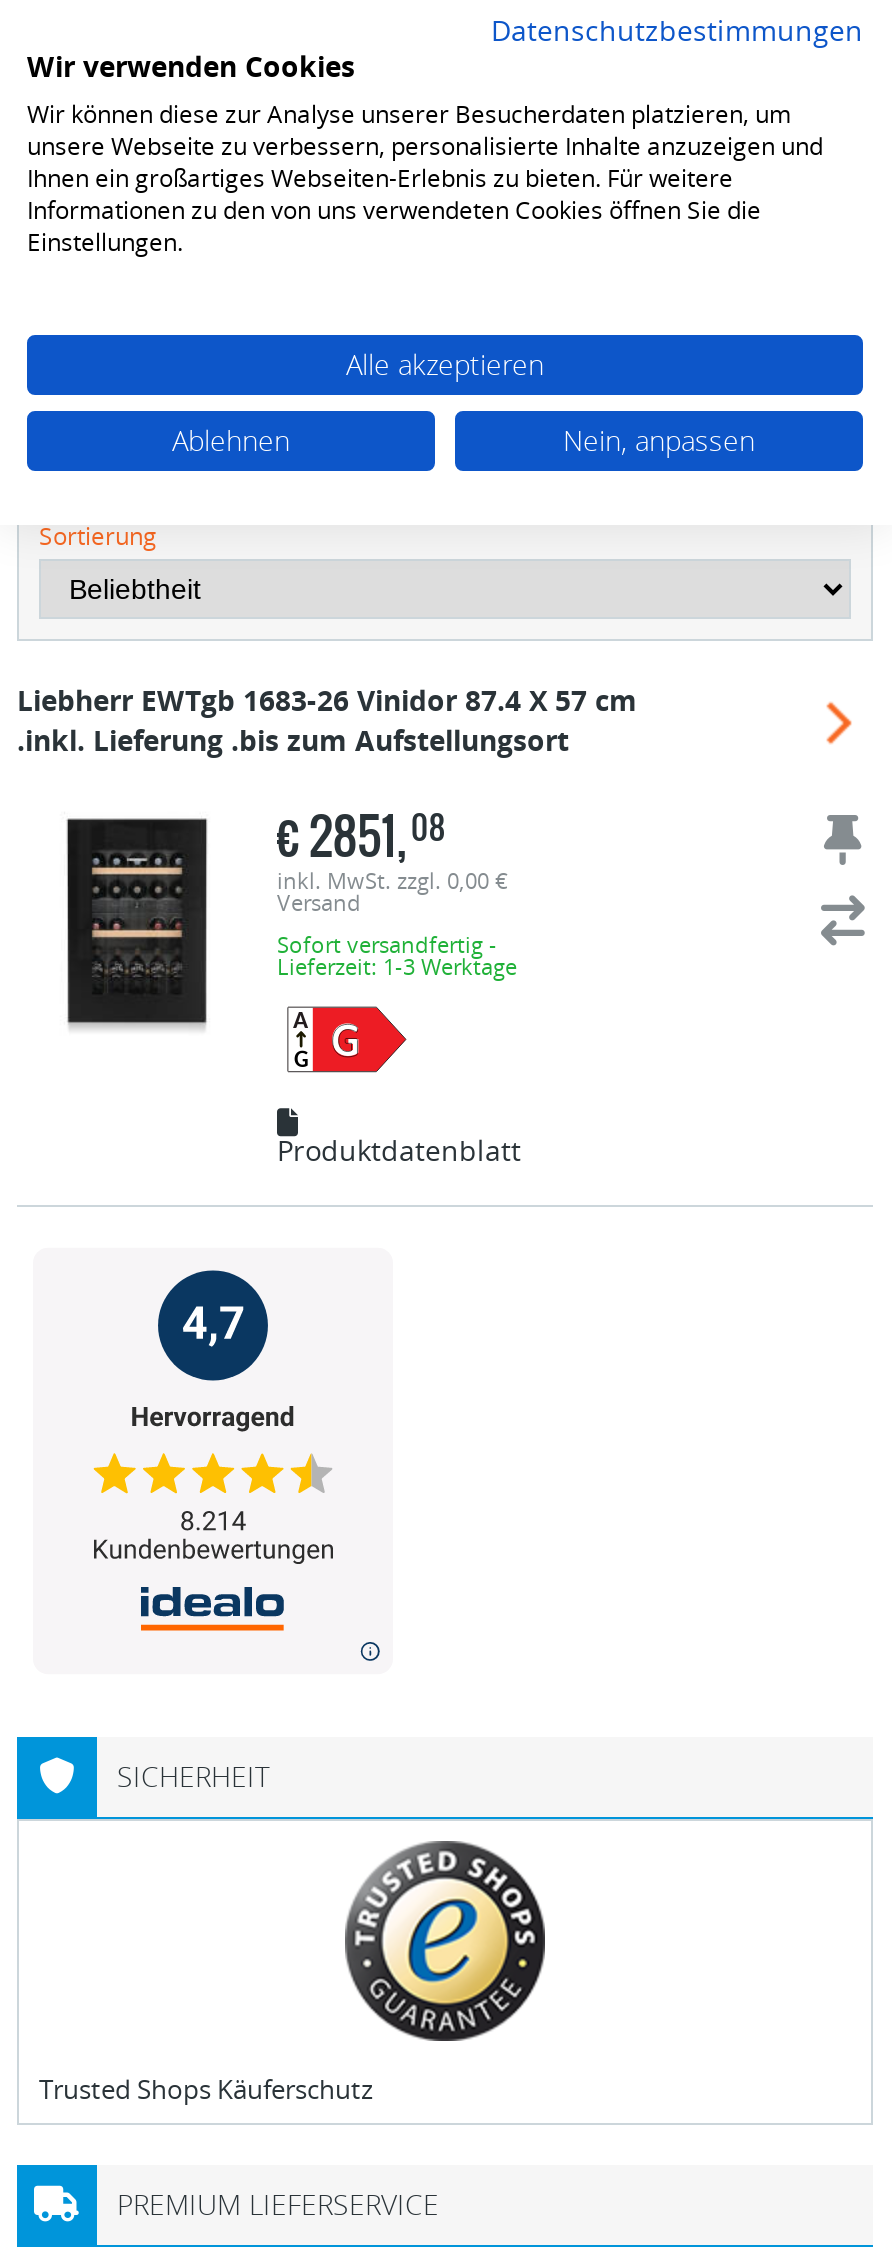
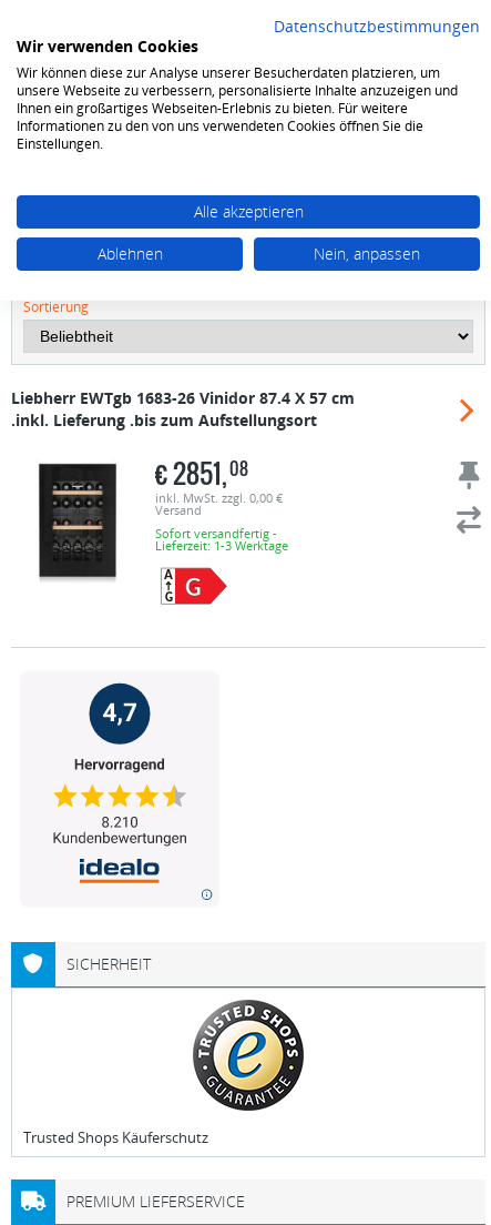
- Produktdatenblatt
